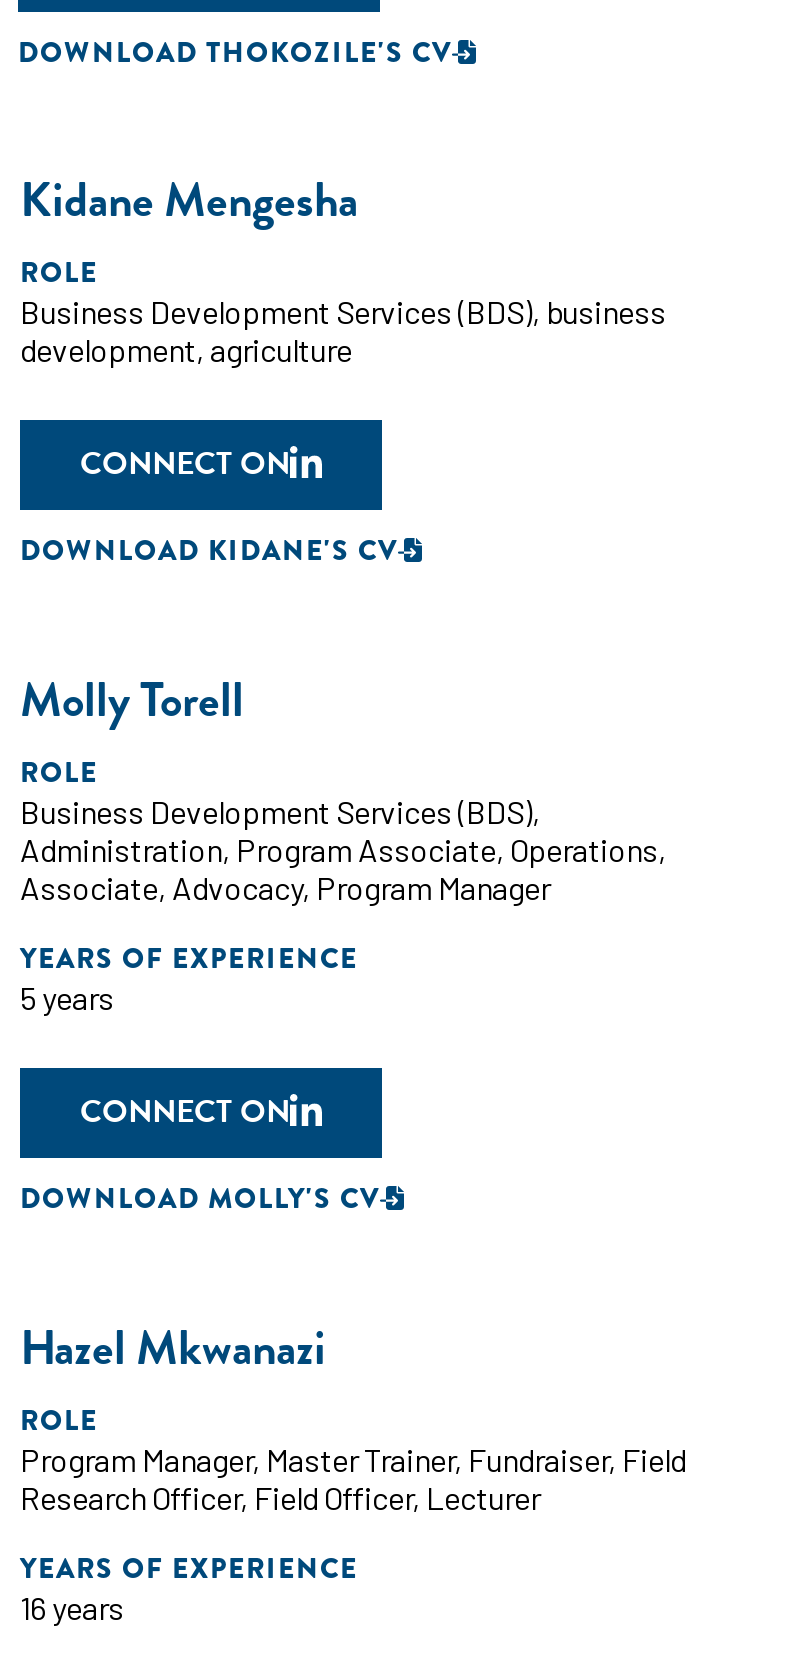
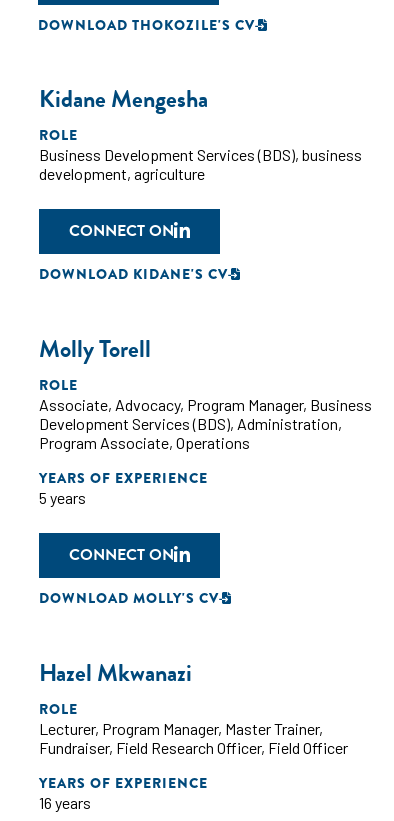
- Business Development Services (BDS),
- Administration, Program Associate, Operations,
- Associate, Advocacy, Program Manager
+ Associate, Advocacy, Program Manager, Business
+ Development Services (BDS), Administration,
+ Program Associate, Operations

- Program Manager, Master Trainer, Fundraiser, Field
- Research Officer, Field Officer, Lecturer
+ Lecturer, Program Manager, Master Trainer,
+ Fundraiser, Field Research Officer, Field Officer
